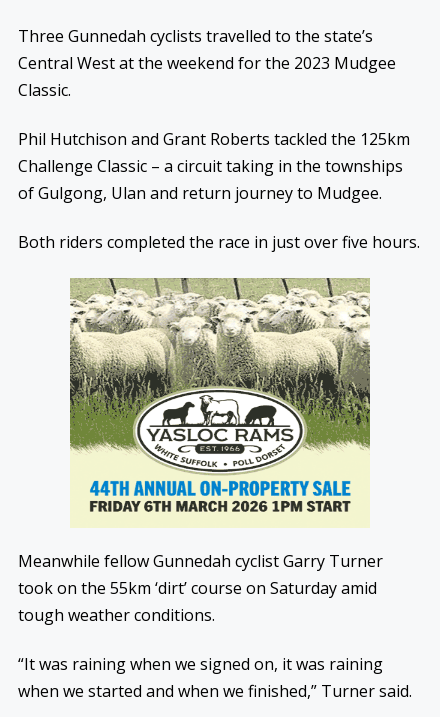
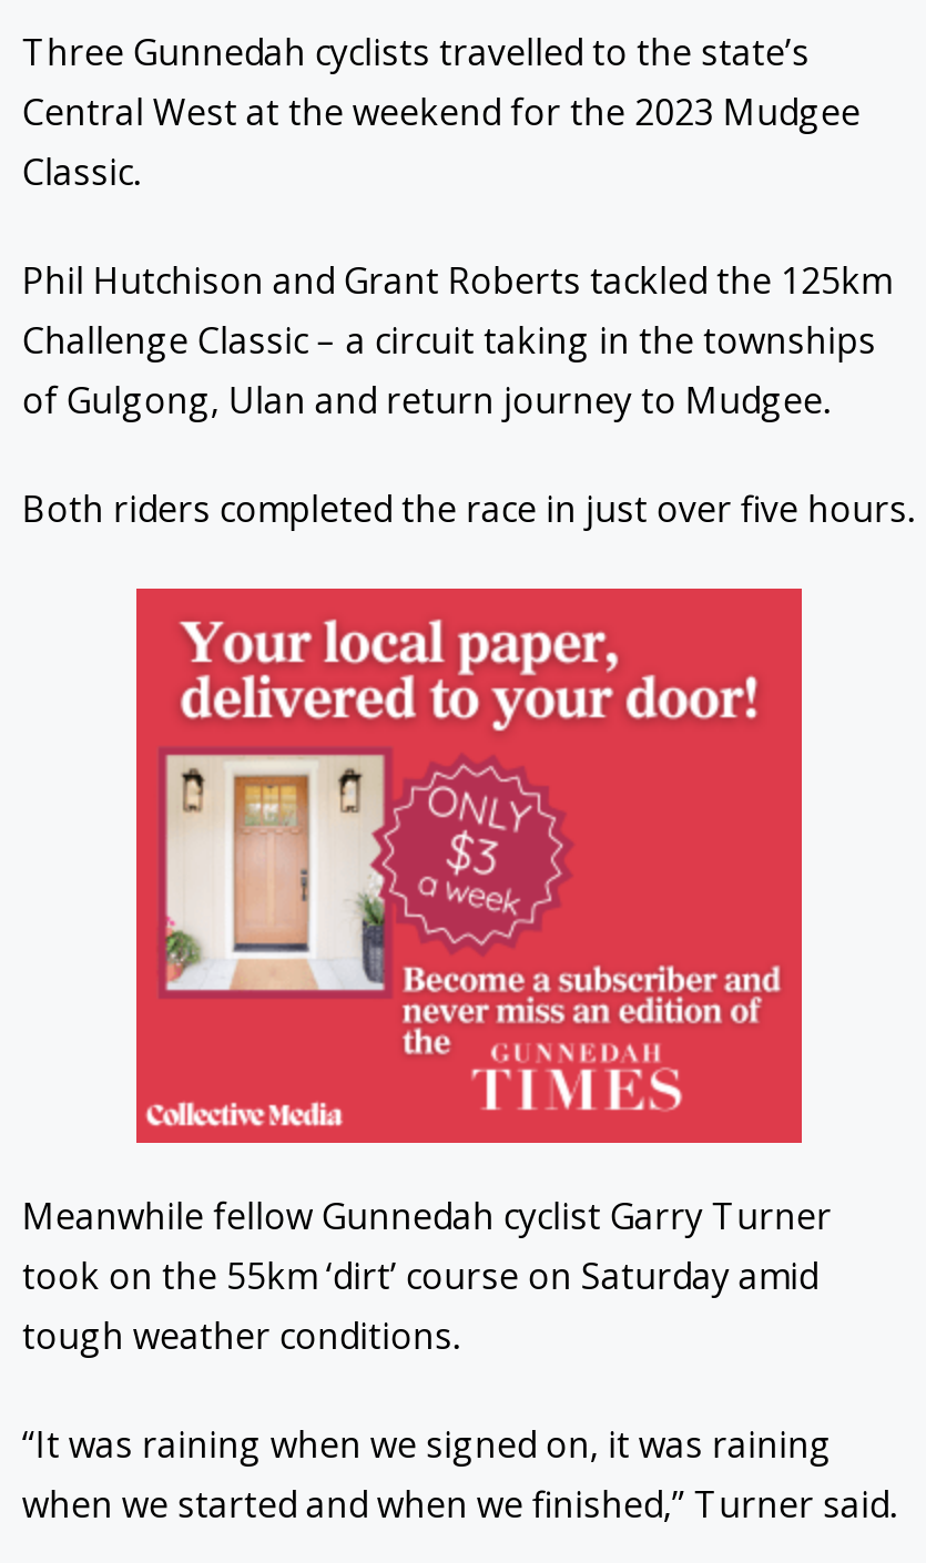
- [image]
+ [image]
